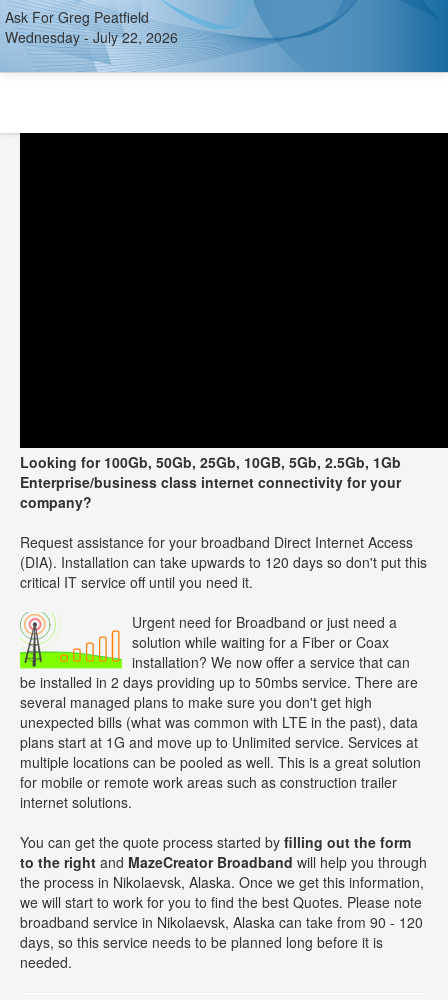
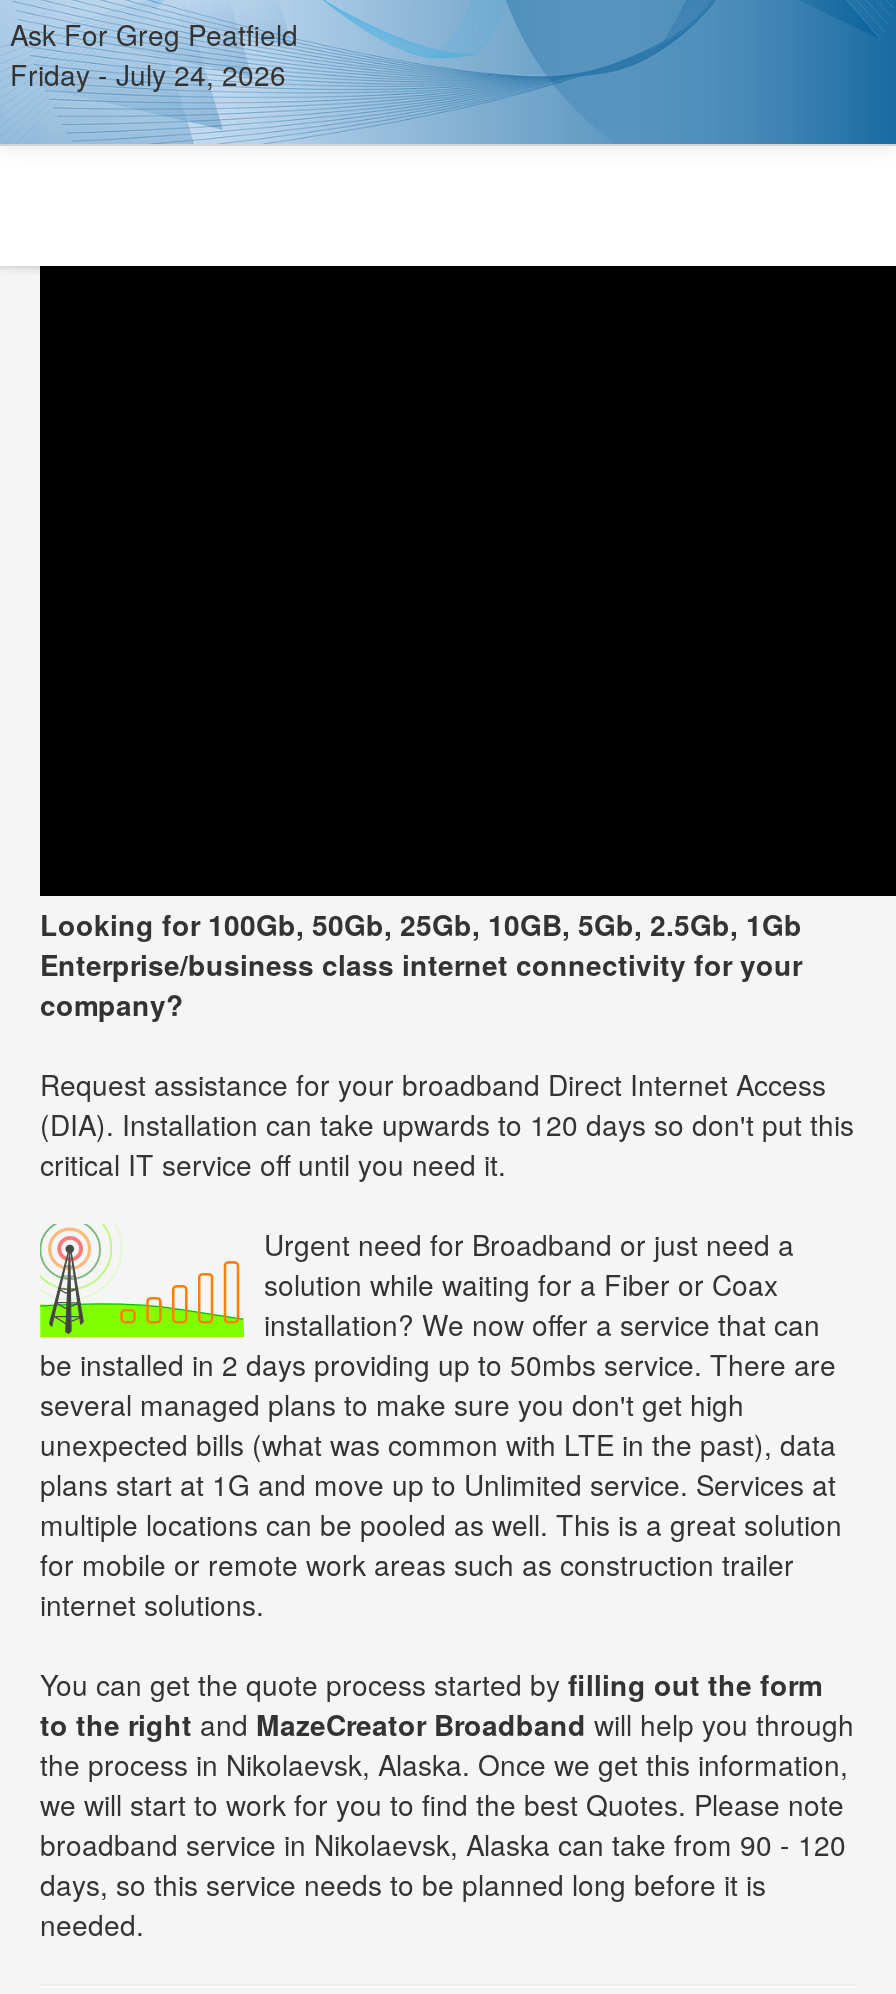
- Wednesday - July 22, 2026
+ Friday - July 24, 2026
